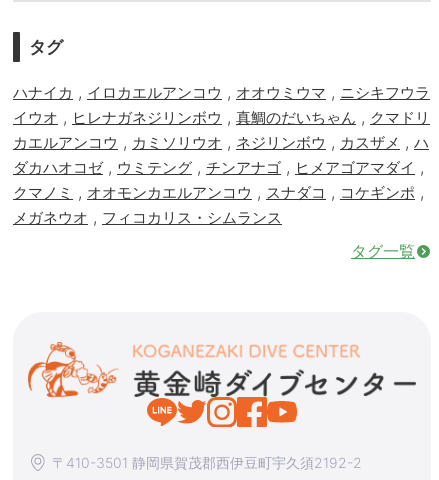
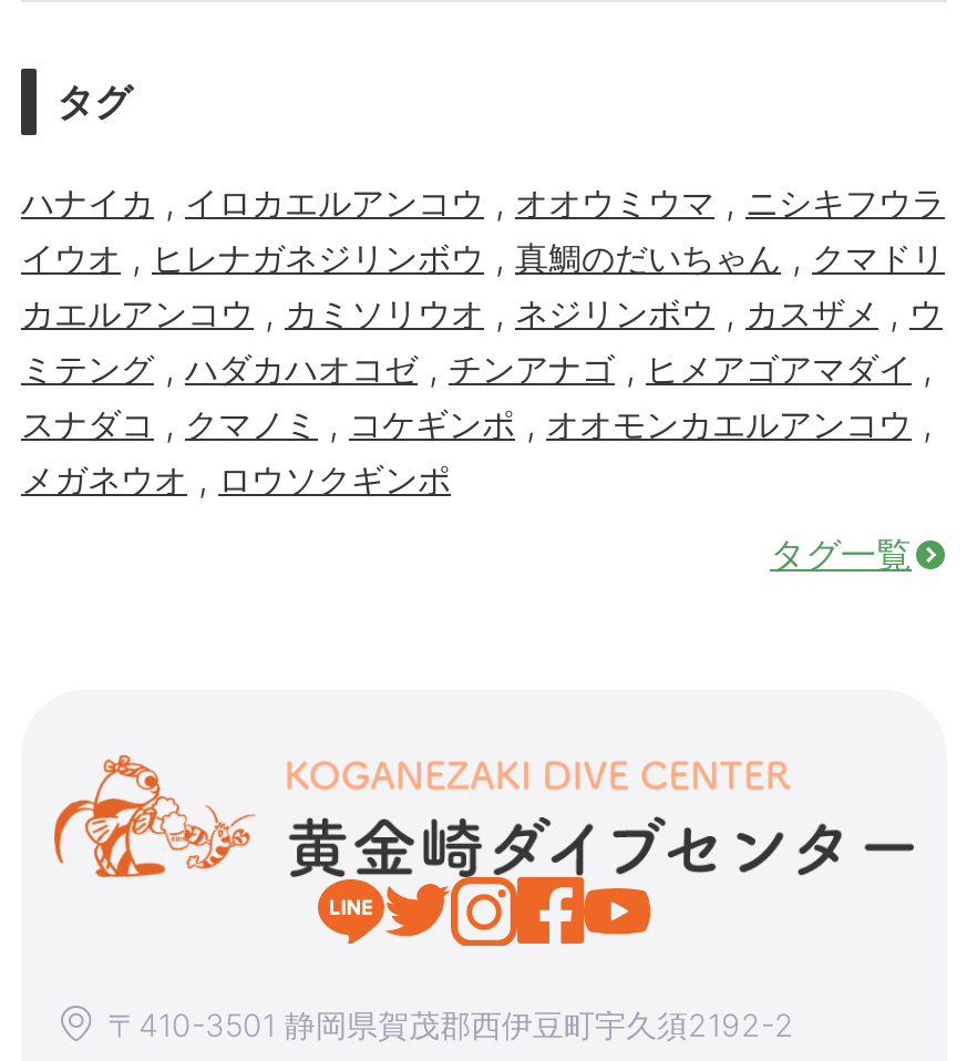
- カエルアンコウ,カミソリウオ,ネジリンボウ,カスザメ,ハ
- ダカハオコゼ,ウミテング,チンアナゴ,ヒメアゴアマダイ,
- クマノミ,オオモンカエルアンコウ,スナダコ,コケギンポ,
- メガネウオ,フィコカリス・シムランス
+ カエルアンコウ,カミソリウオ,ネジリンボウ,カスザメ,ウ
+ ミテング,ハダカハオコゼ,チンアナゴ,ヒメアゴアマダイ,
+ スナダコ,クマノミ,コケギンポ,オオモンカエルアンコウ,
+ メガネウオ,ロウソクギンポ
